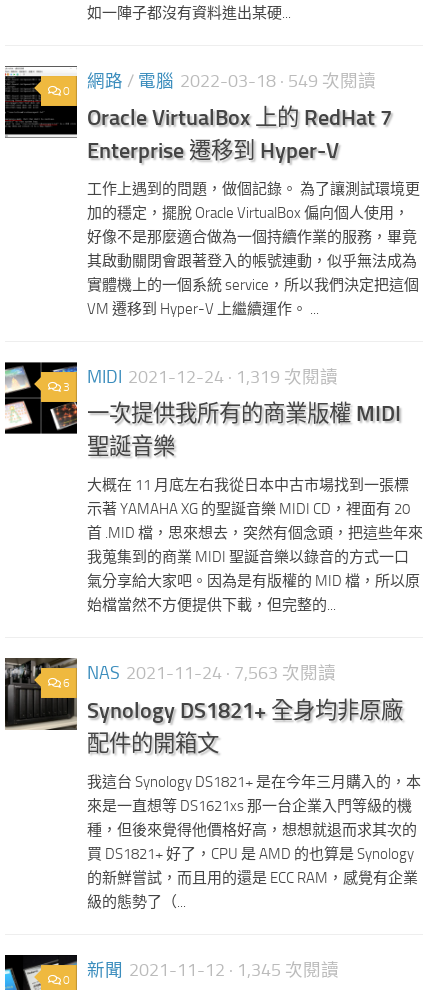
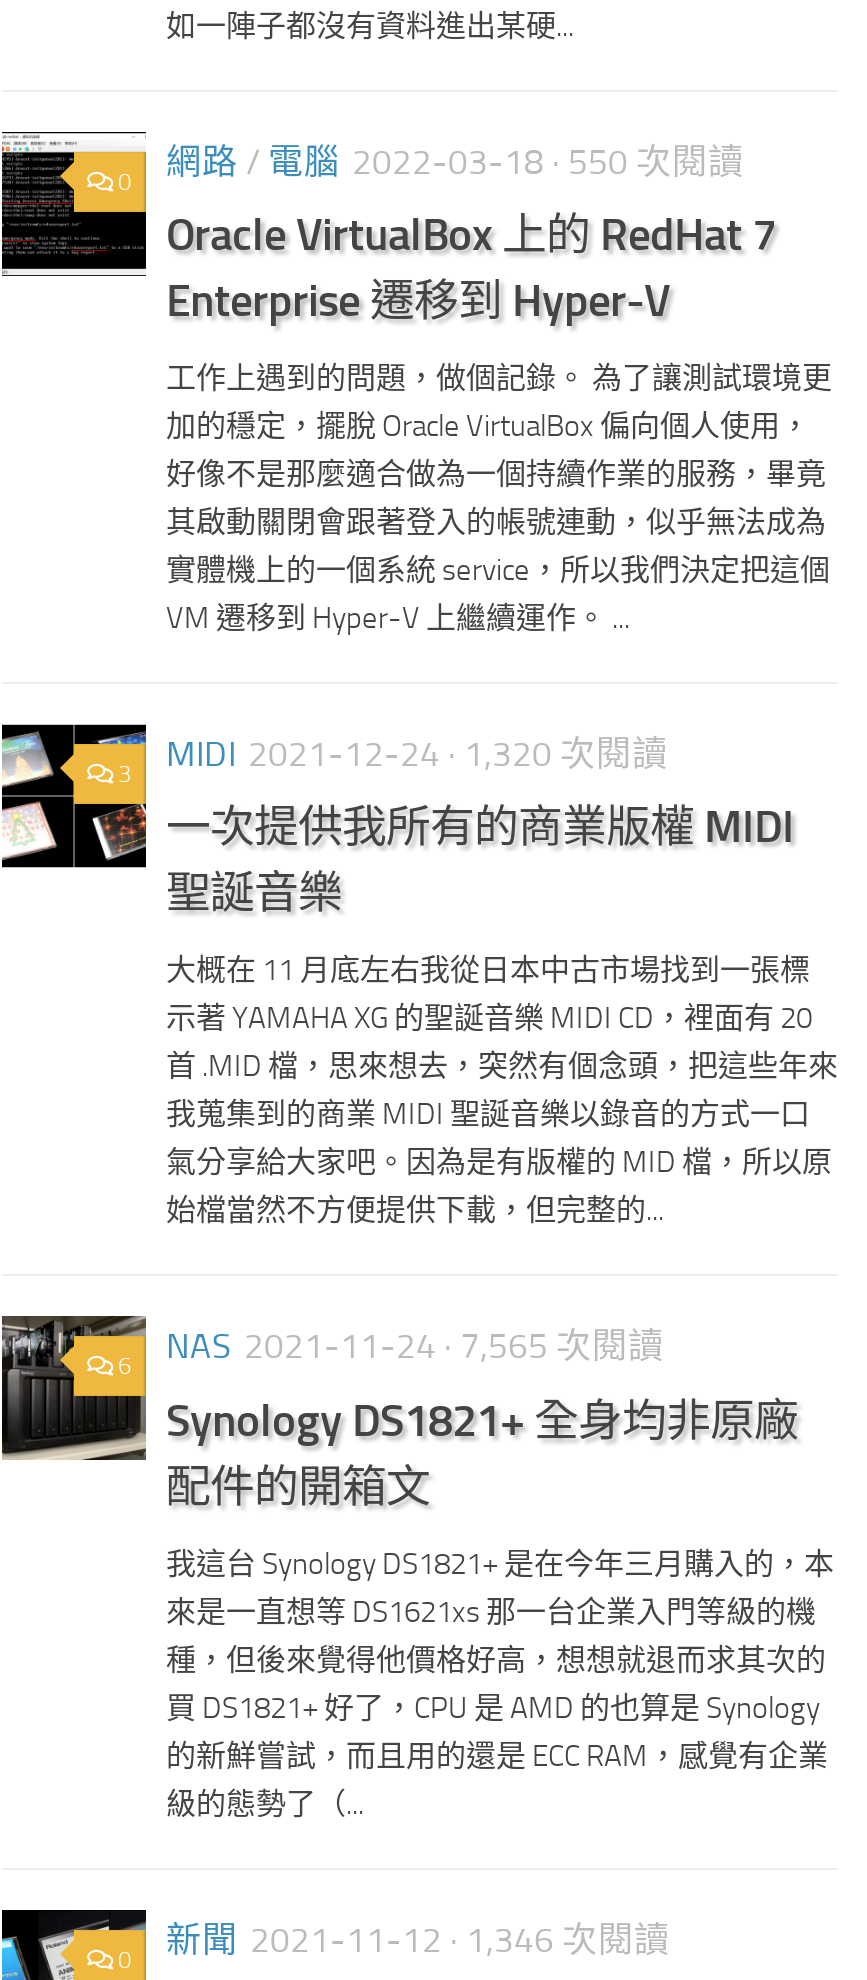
- 網路/電腦 2022-03-18 · 549 次閱讀
+ 網路/電腦 2022-03-18 · 550 次閱讀

- 3 MIDI 2021-12-24 · 1,319 次閱讀
+ 3 MIDI 2021-12-24 · 1,320 次閱讀

- 6 NAS 2021-11-24 · 7,563 次閱讀
+ 6 NAS 2021-11-24 · 7,565 次閱讀

- 0 新聞 2021-11-12 · 1,345 次閱讀
+ 0 新聞 2021-11-12 · 1,346 次閱讀
